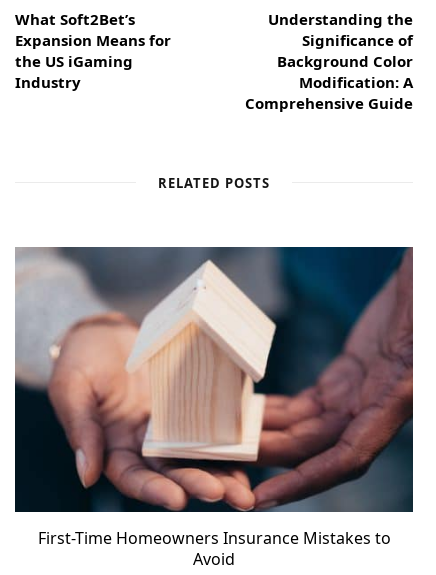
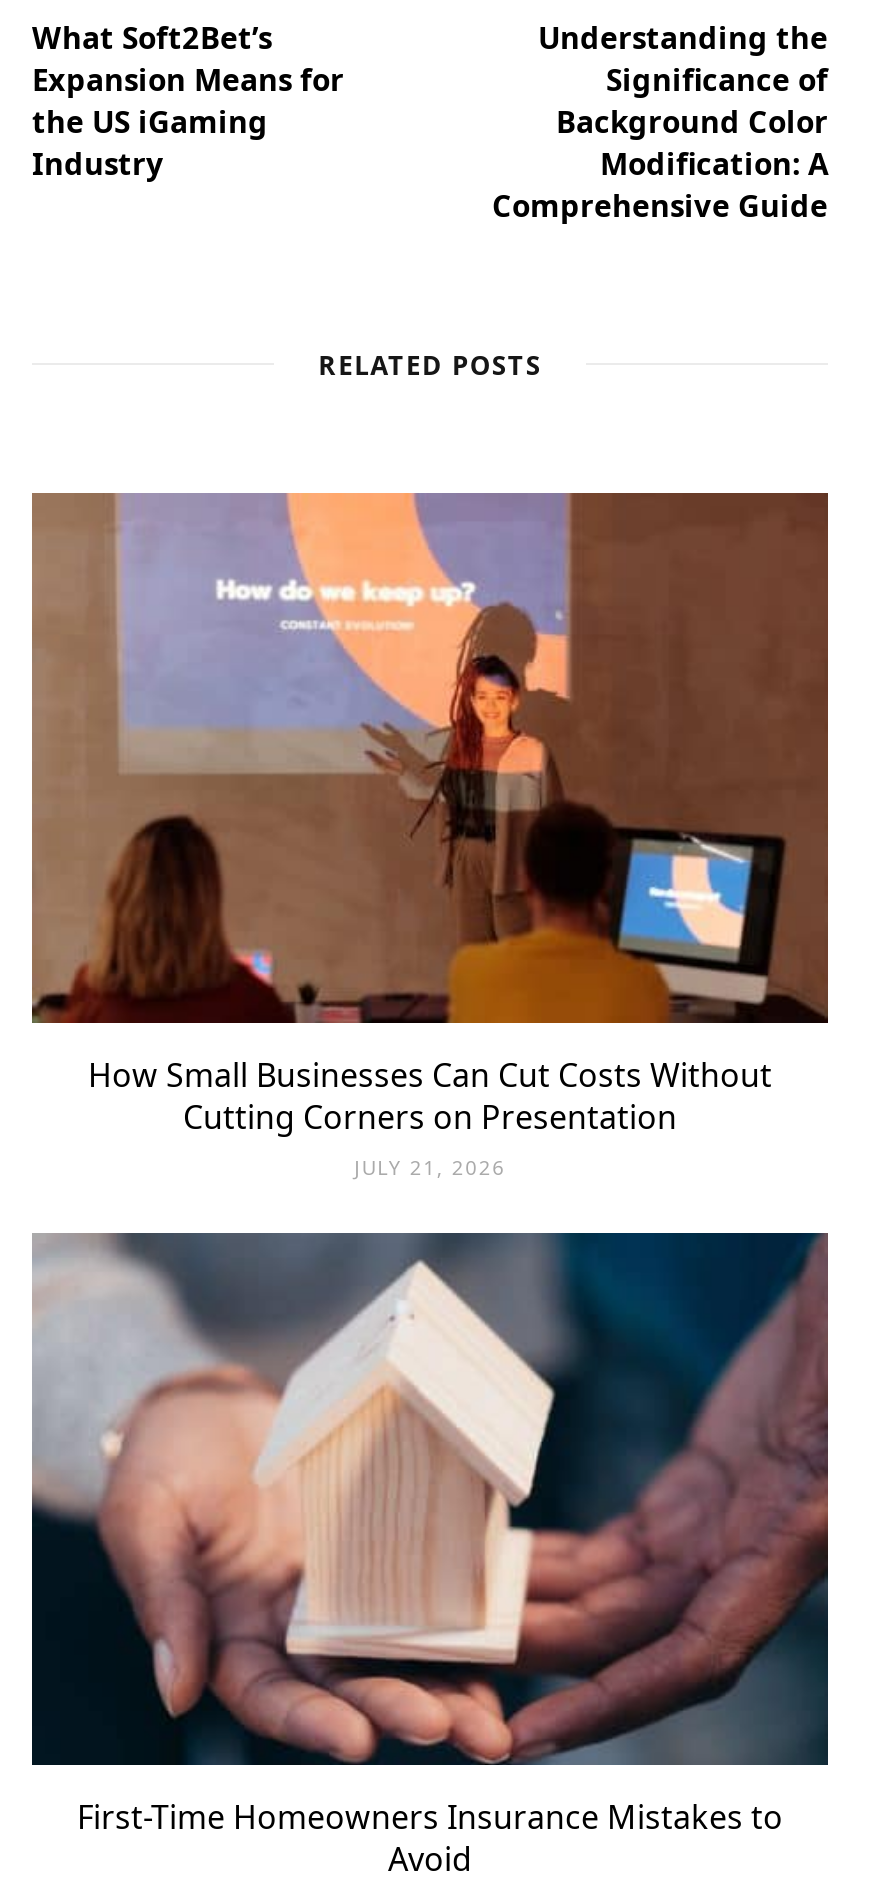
+ [image]
+ How Small Businesses Can Cut Costs Without
+ Cutting Corners on Presentation
+ JULY 21, 2026
